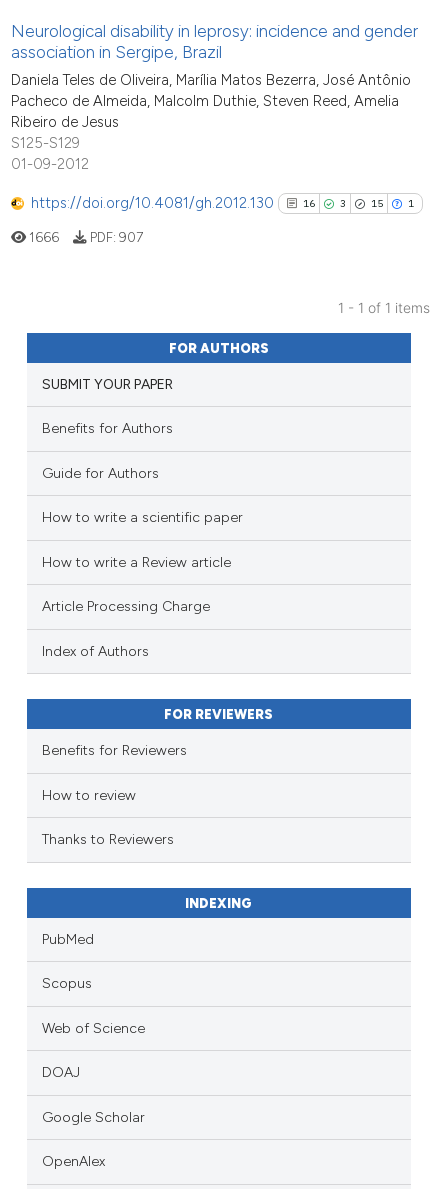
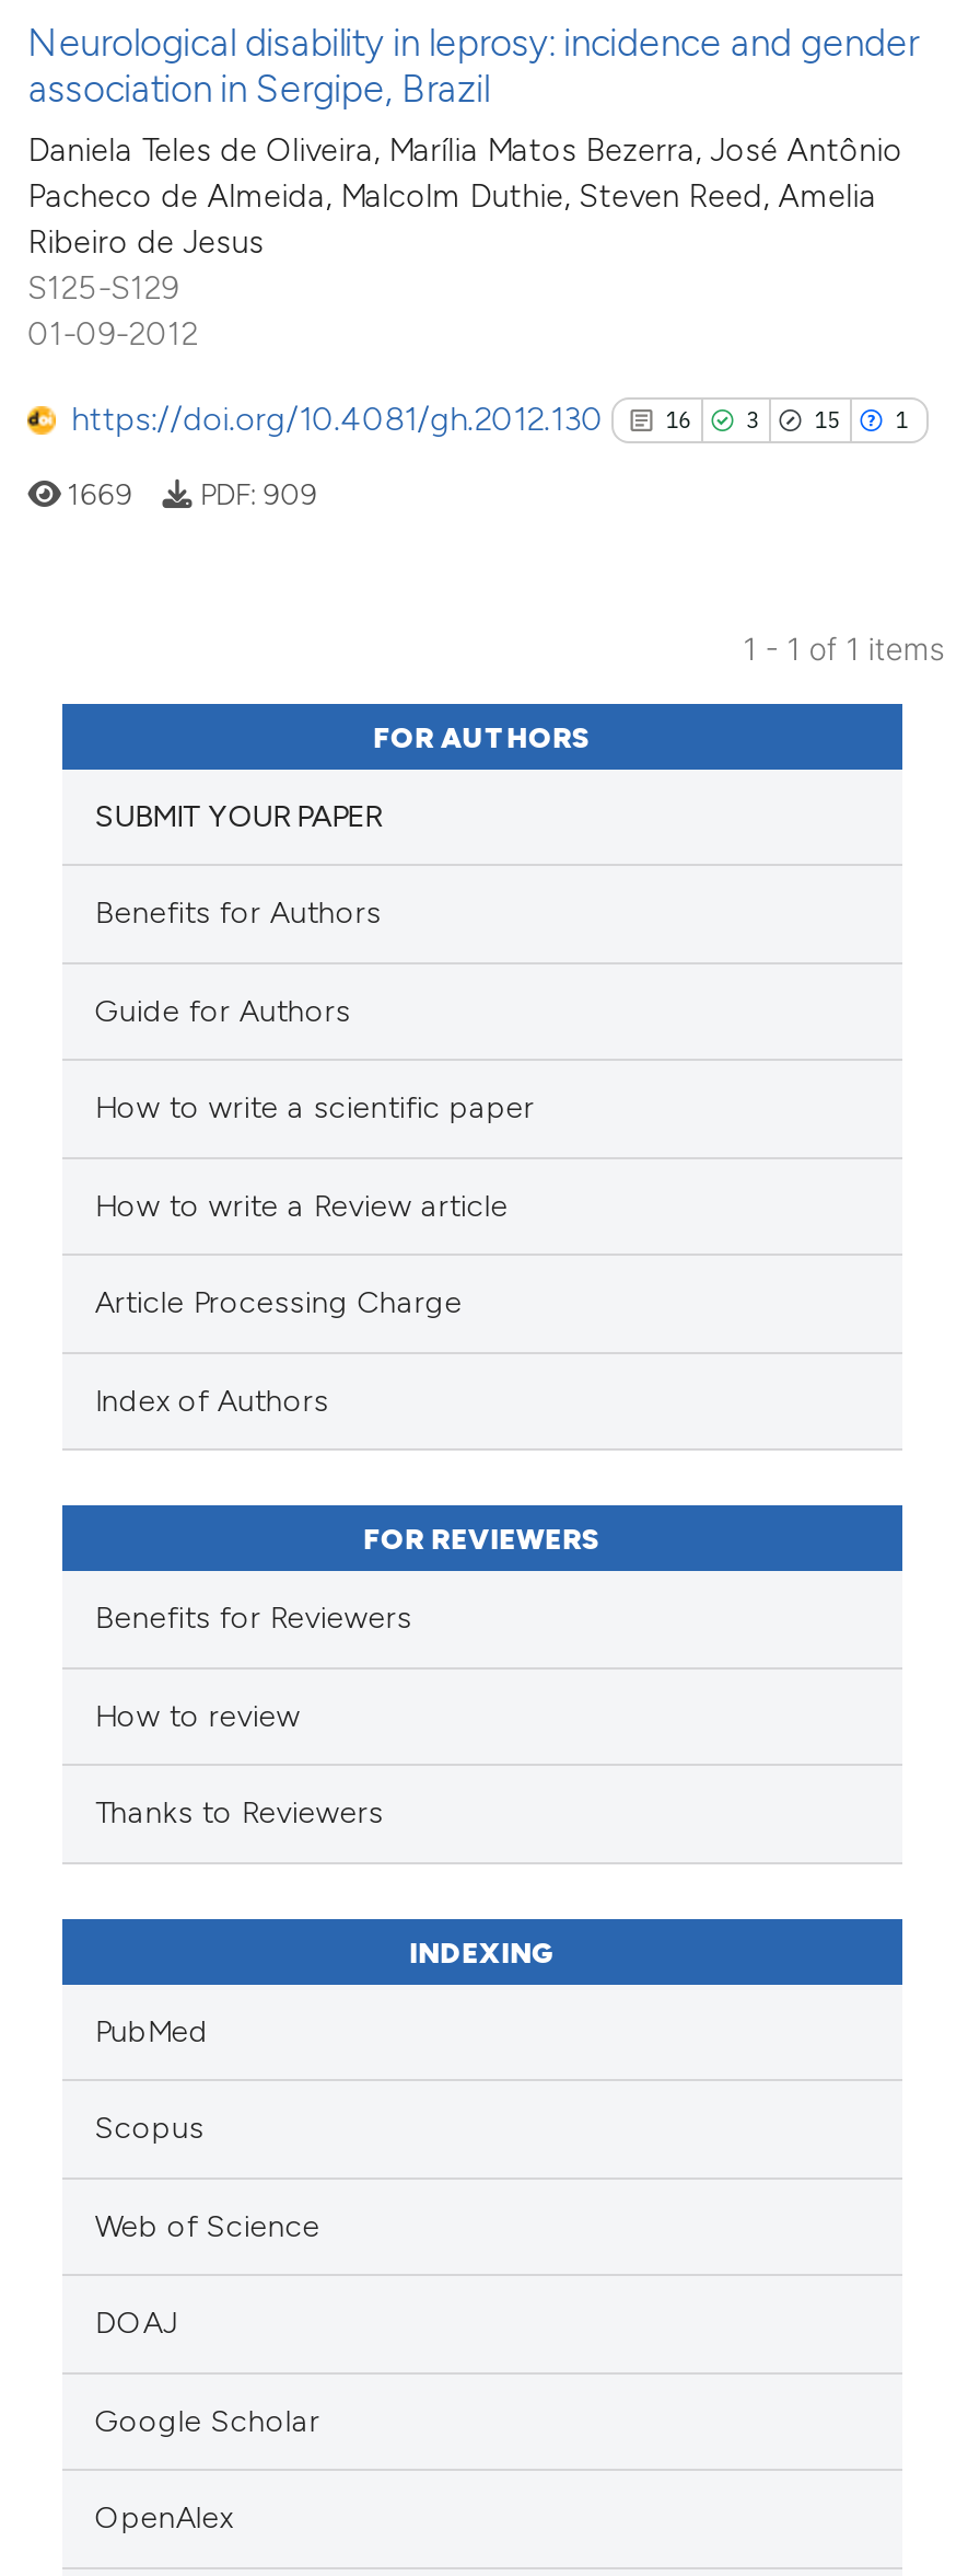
- 1666
+ 1669

- PDF: 907
+ PDF: 909
